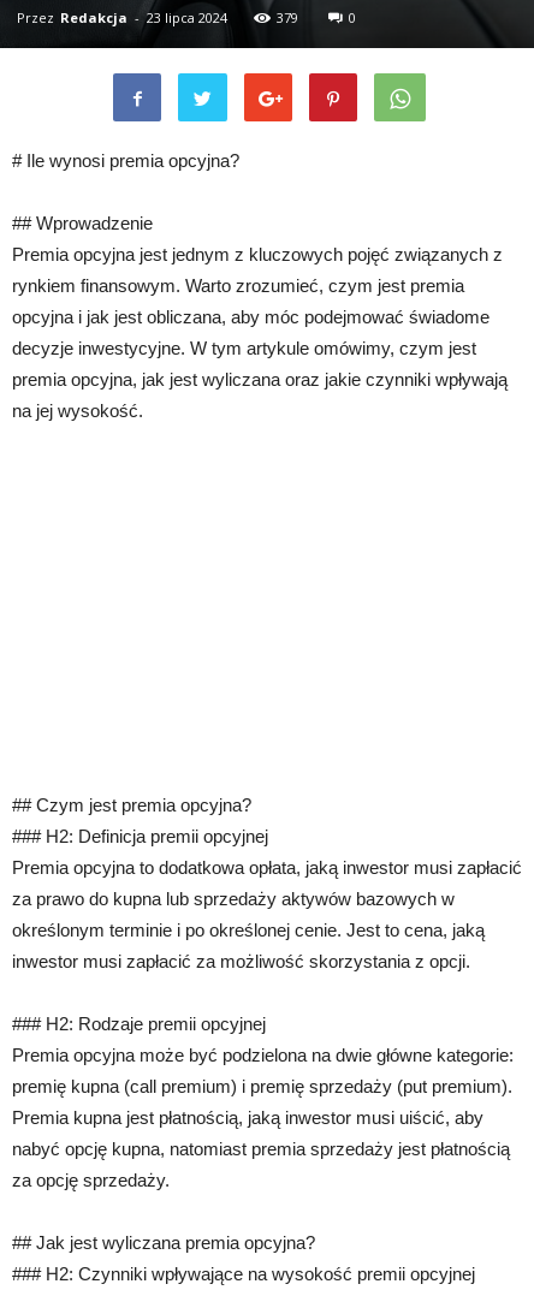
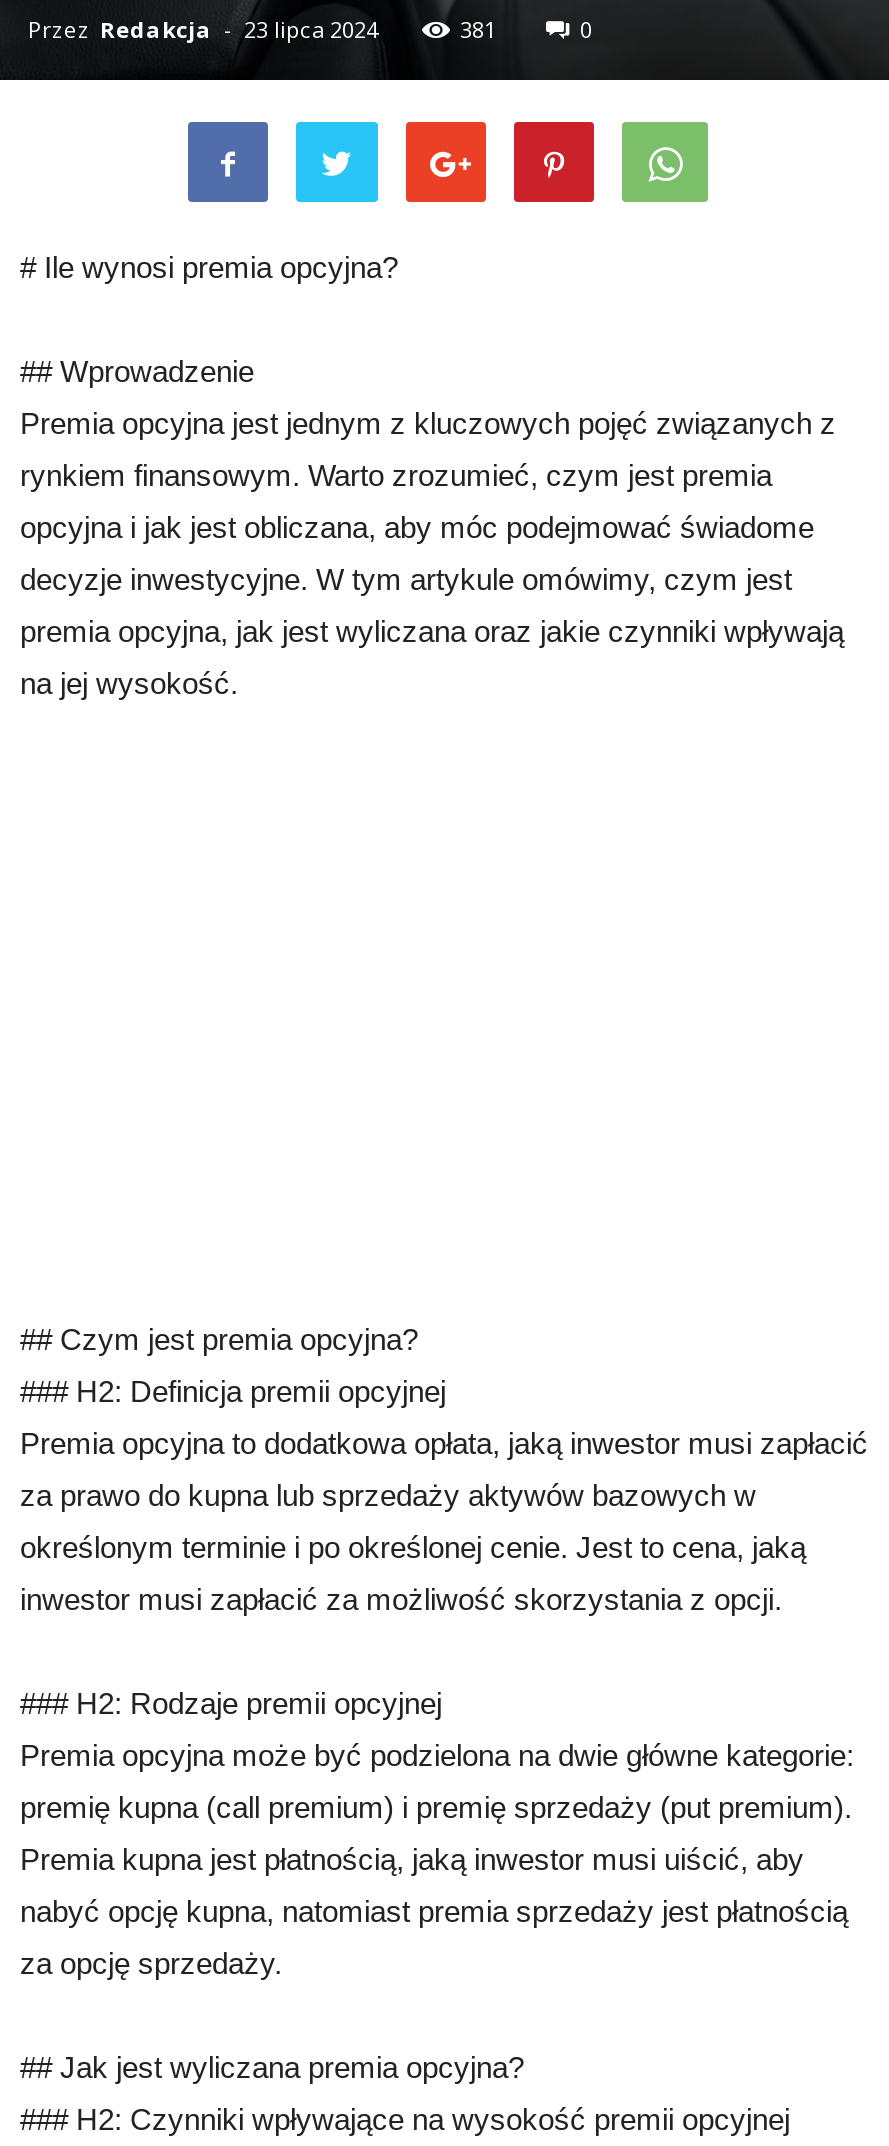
- 379
+ 381
